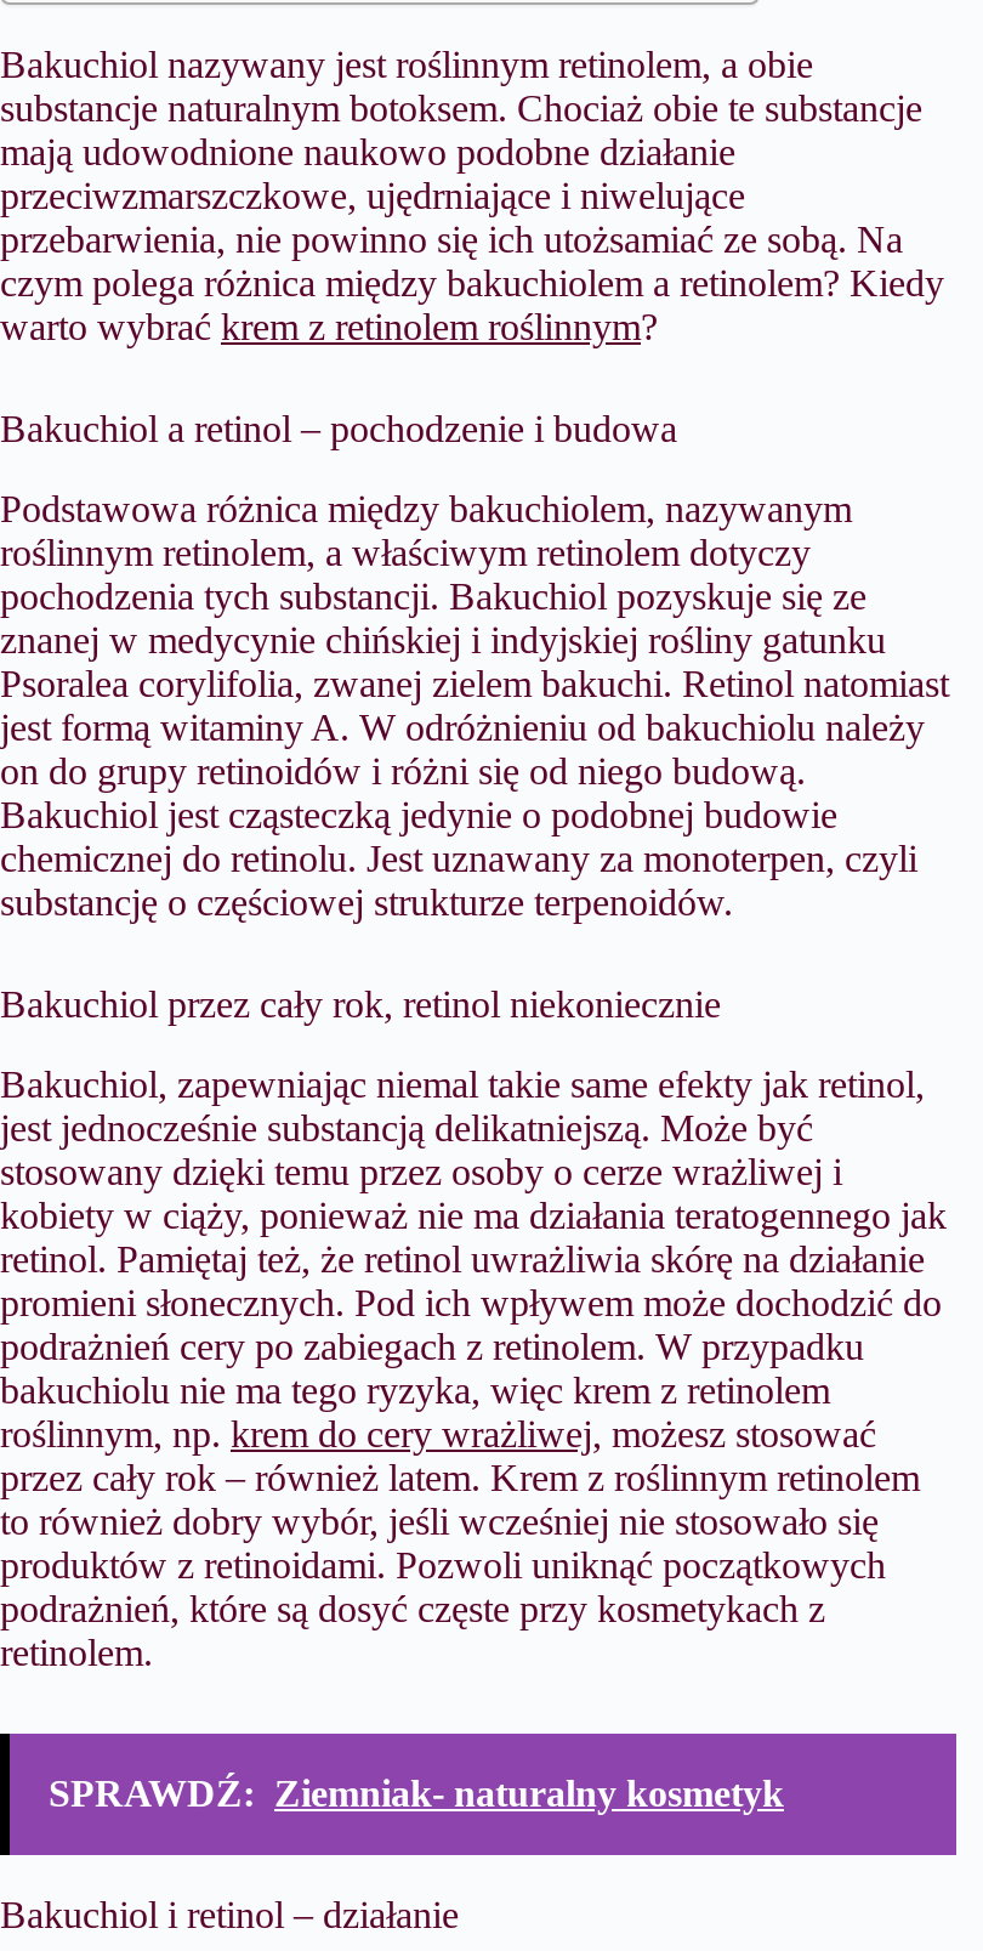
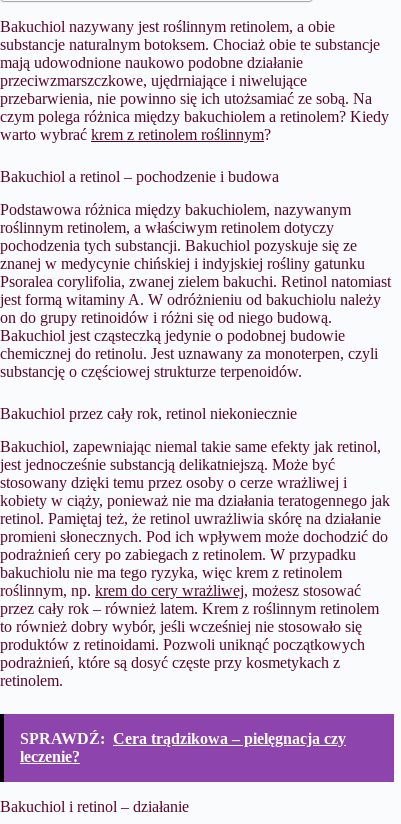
- SPRAWDŹ: Ziemniak- naturalny kosmetyk
+ SPRAWDŹ: Cera trądzikowa – pielęgnacja czy
+ leczenie?
